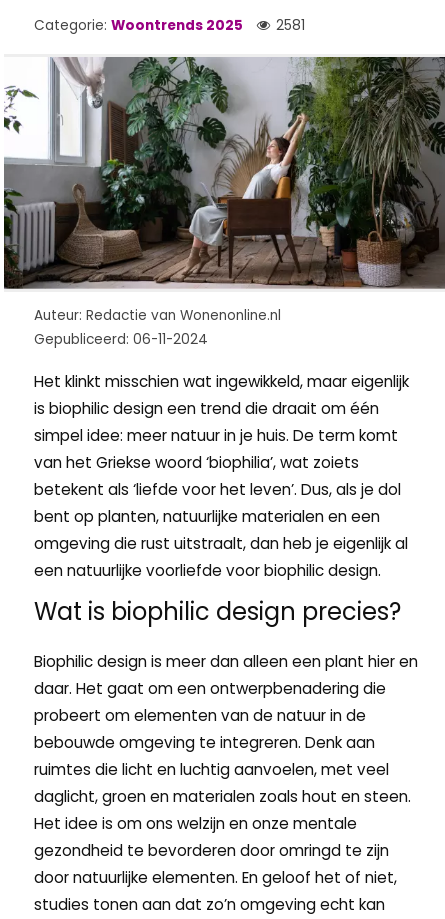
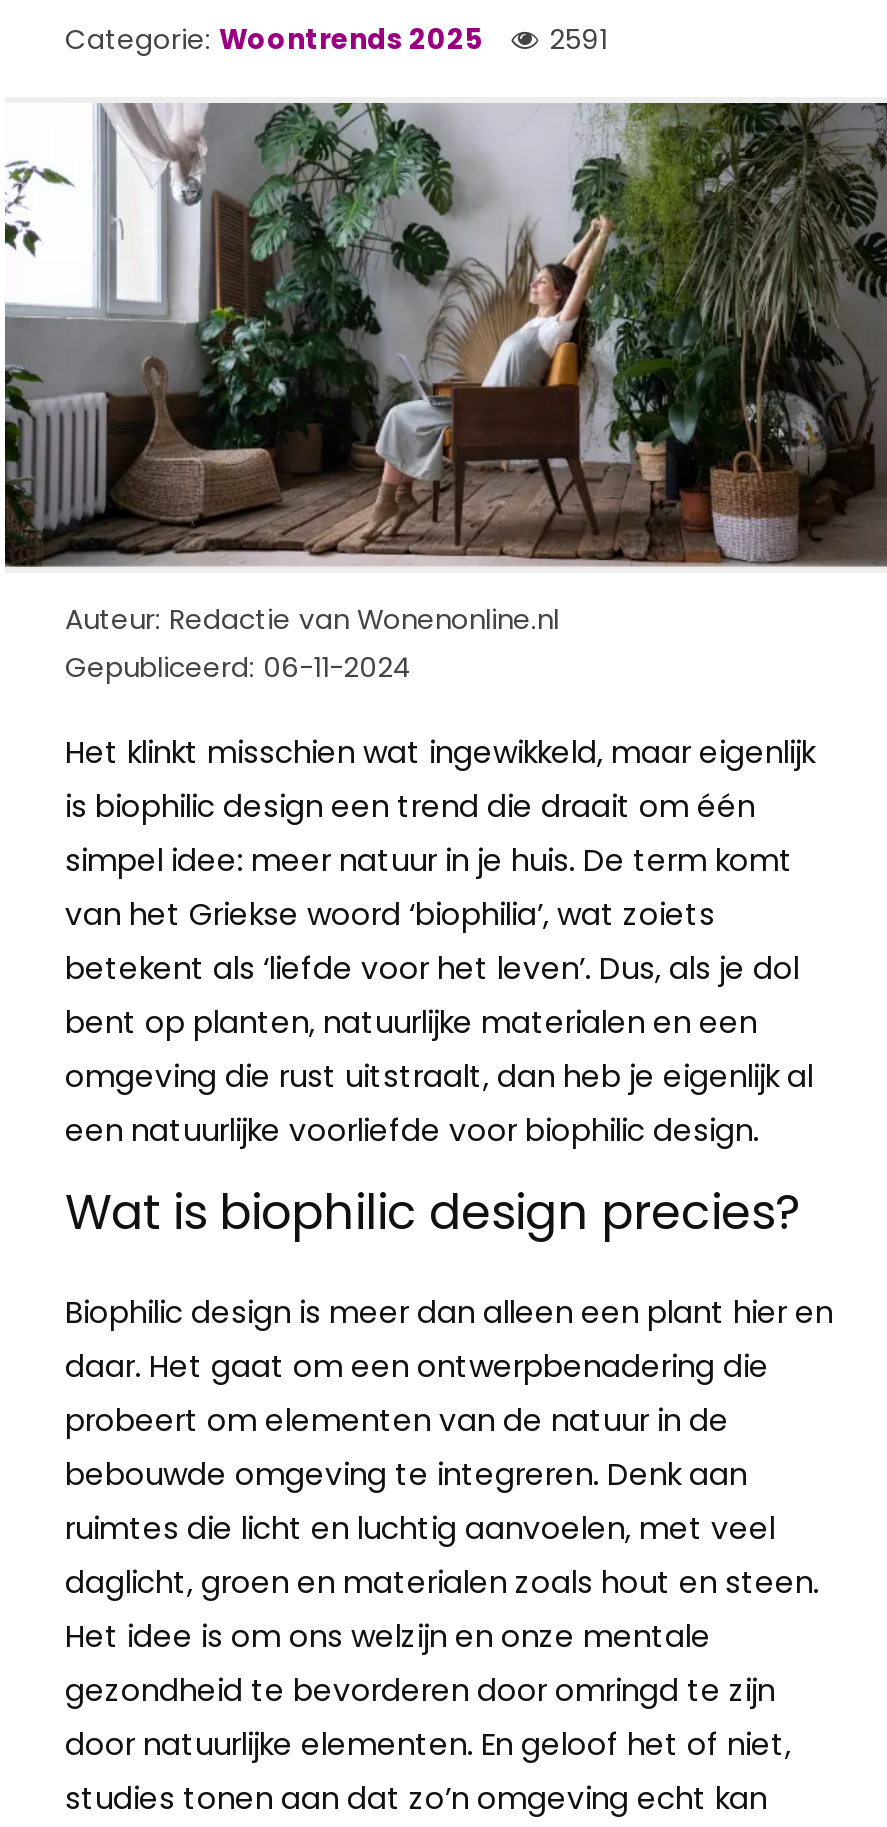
- Categorie: Woontrends 2025 2581
+ Categorie: Woontrends 2025 2591
